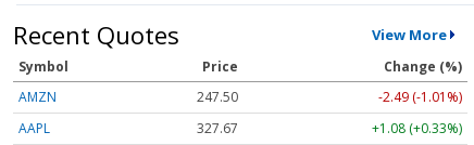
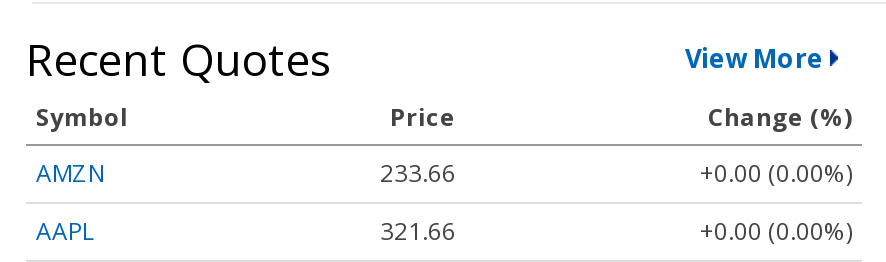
- 247.50
+ 233.66

- -2.49 (-1.01%)
+ +0.00 (0.00%)

- 327.67
+ 321.66

- +1.08 (+0.33%)
+ +0.00 (0.00%)
